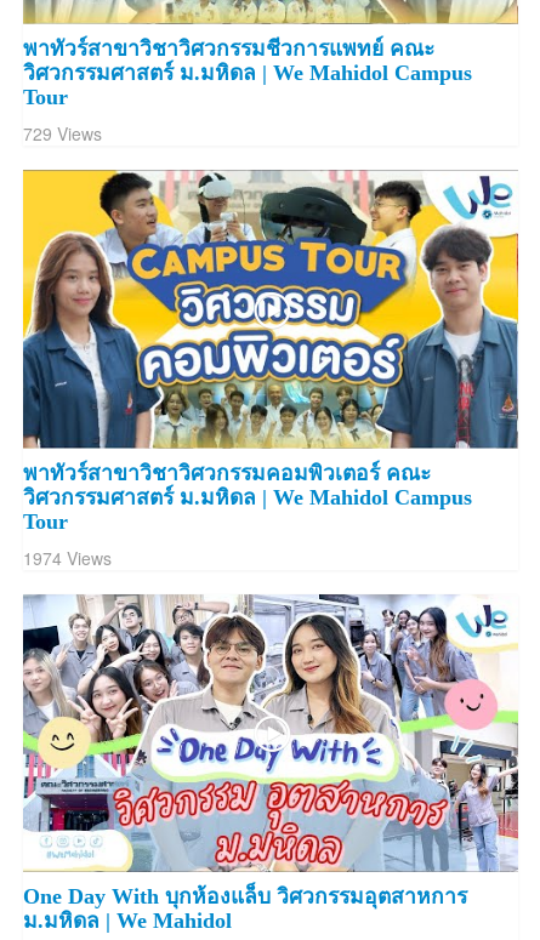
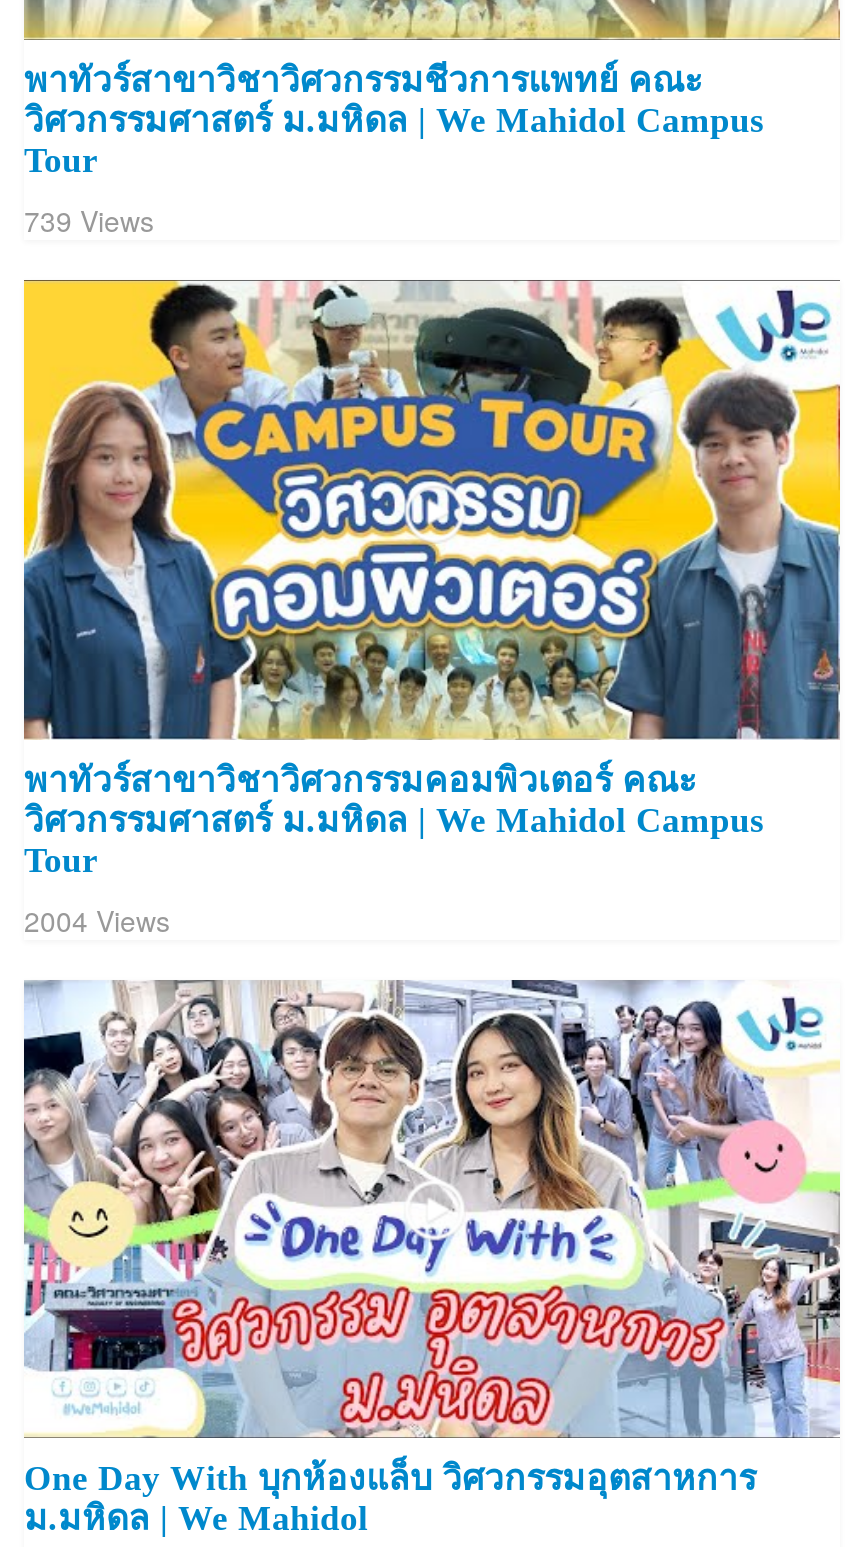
- 729 Views
+ 739 Views

- 1974 Views
+ 2004 Views
